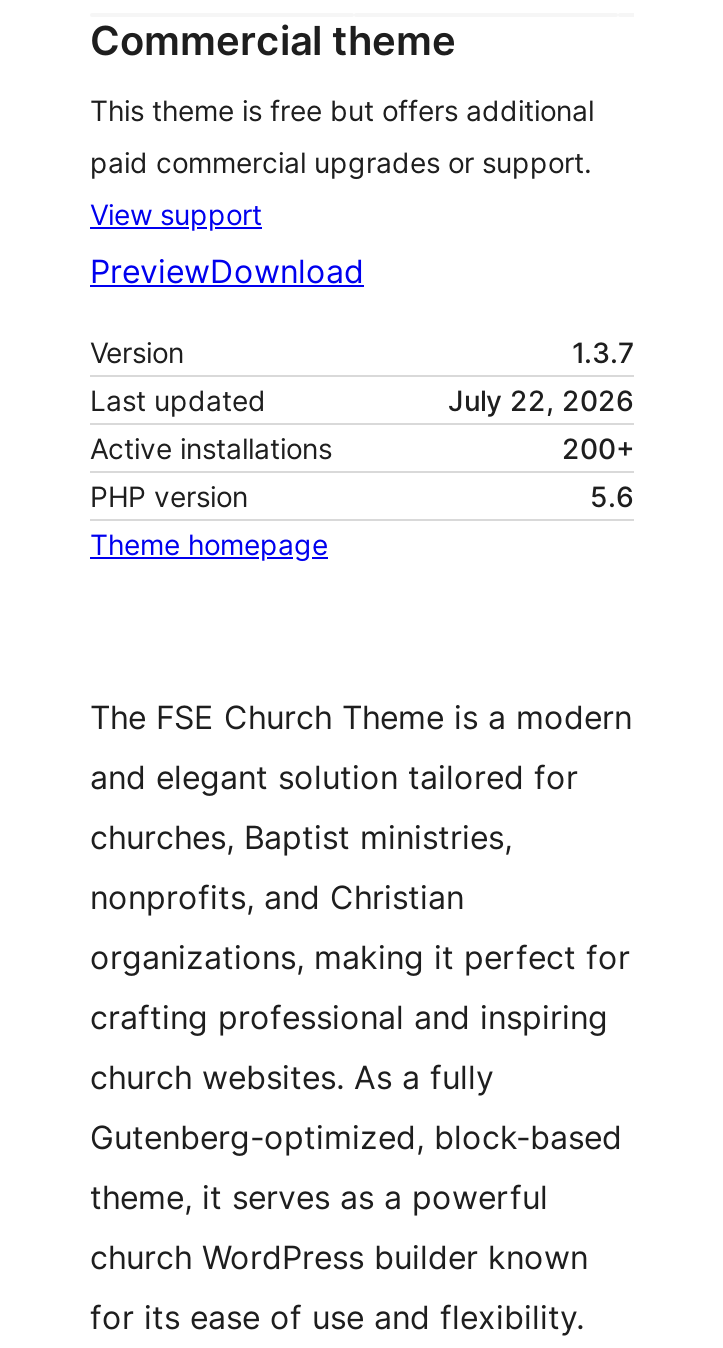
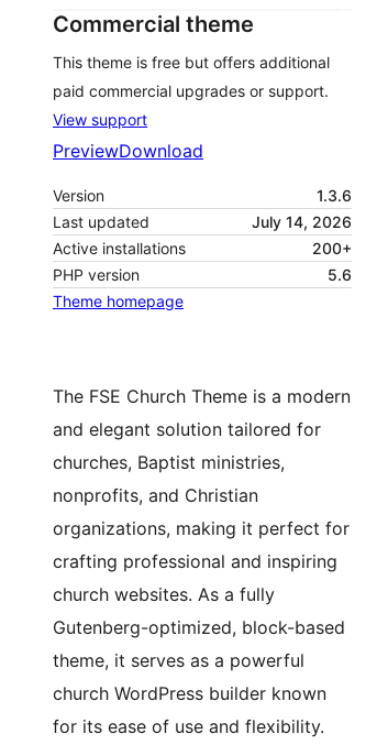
- 1.3.7
+ 1.3.6

- July 22, 2026
+ July 14, 2026
